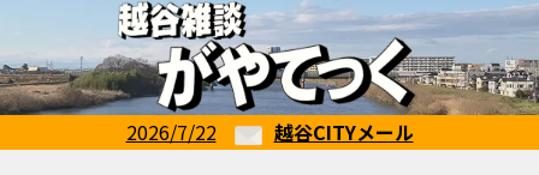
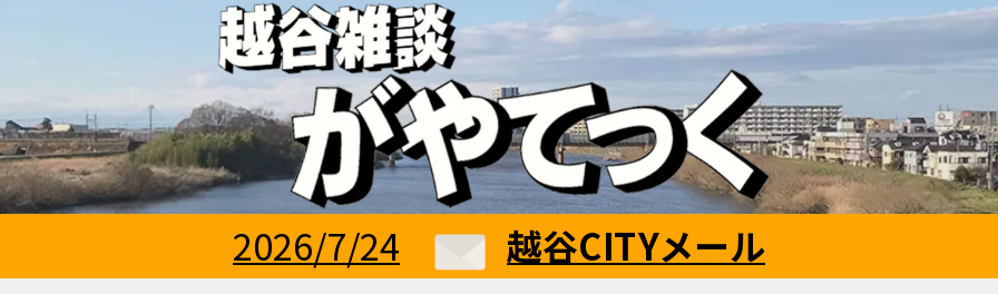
- 2026/7/22 越谷CITYメール
+ 2026/7/24 越谷CITYメール
